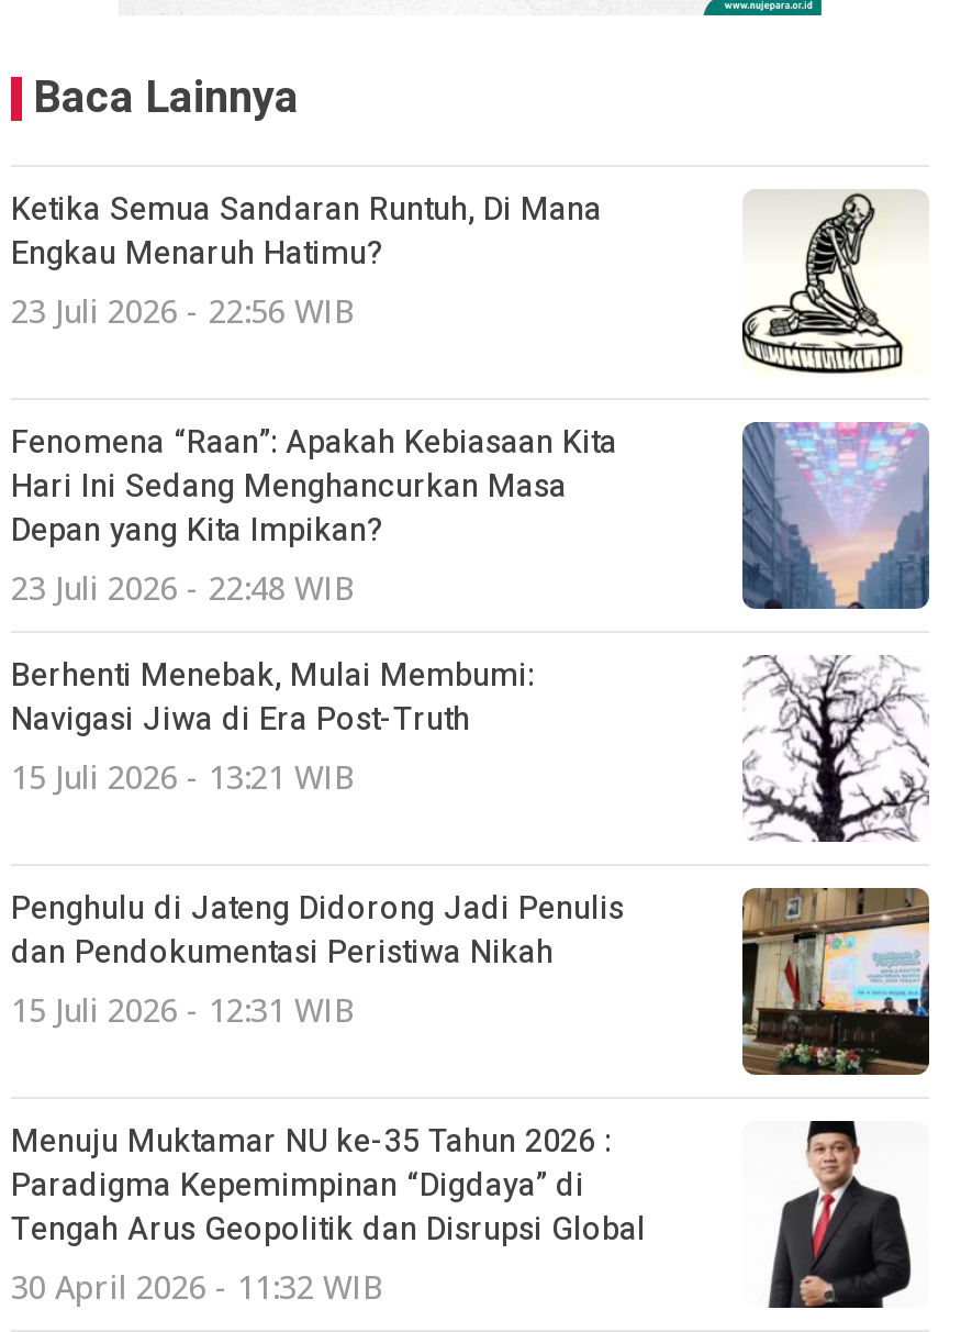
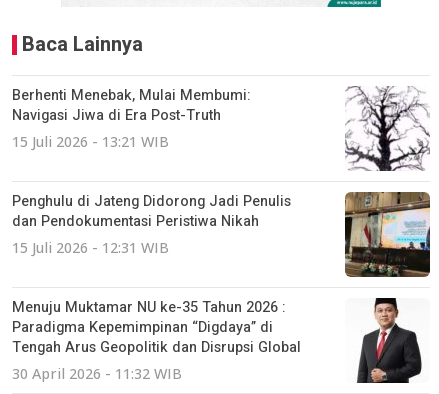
- Ketika Semua Sandaran Runtuh, Di Mana
- Engkau Menaruh Hatimu?
- 23 Juli 2026 - 22:56 WIB
- Fenomena “Raan”: Apakah Kebiasaan Kita
- Hari Ini Sedang Menghancurkan Masa
- Depan yang Kita Impikan?
- 23 Juli 2026 - 22:48 WIB

- [image]

- [image]
